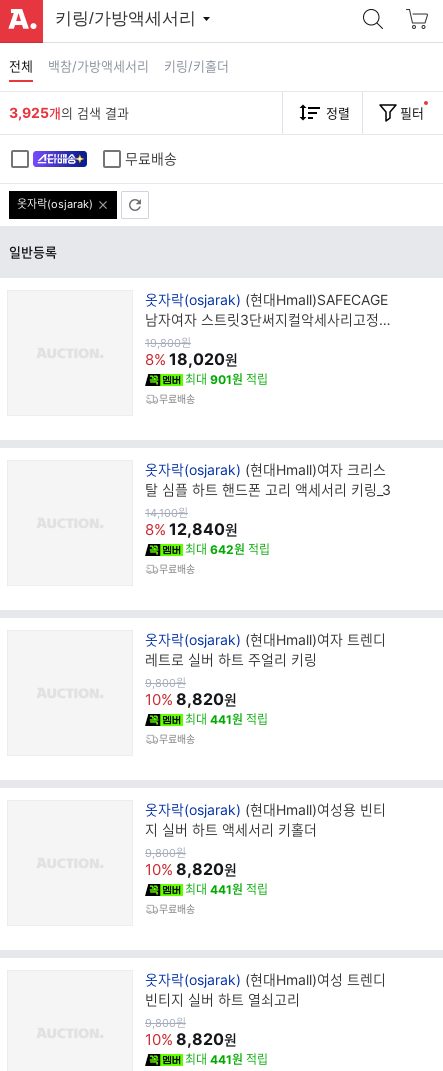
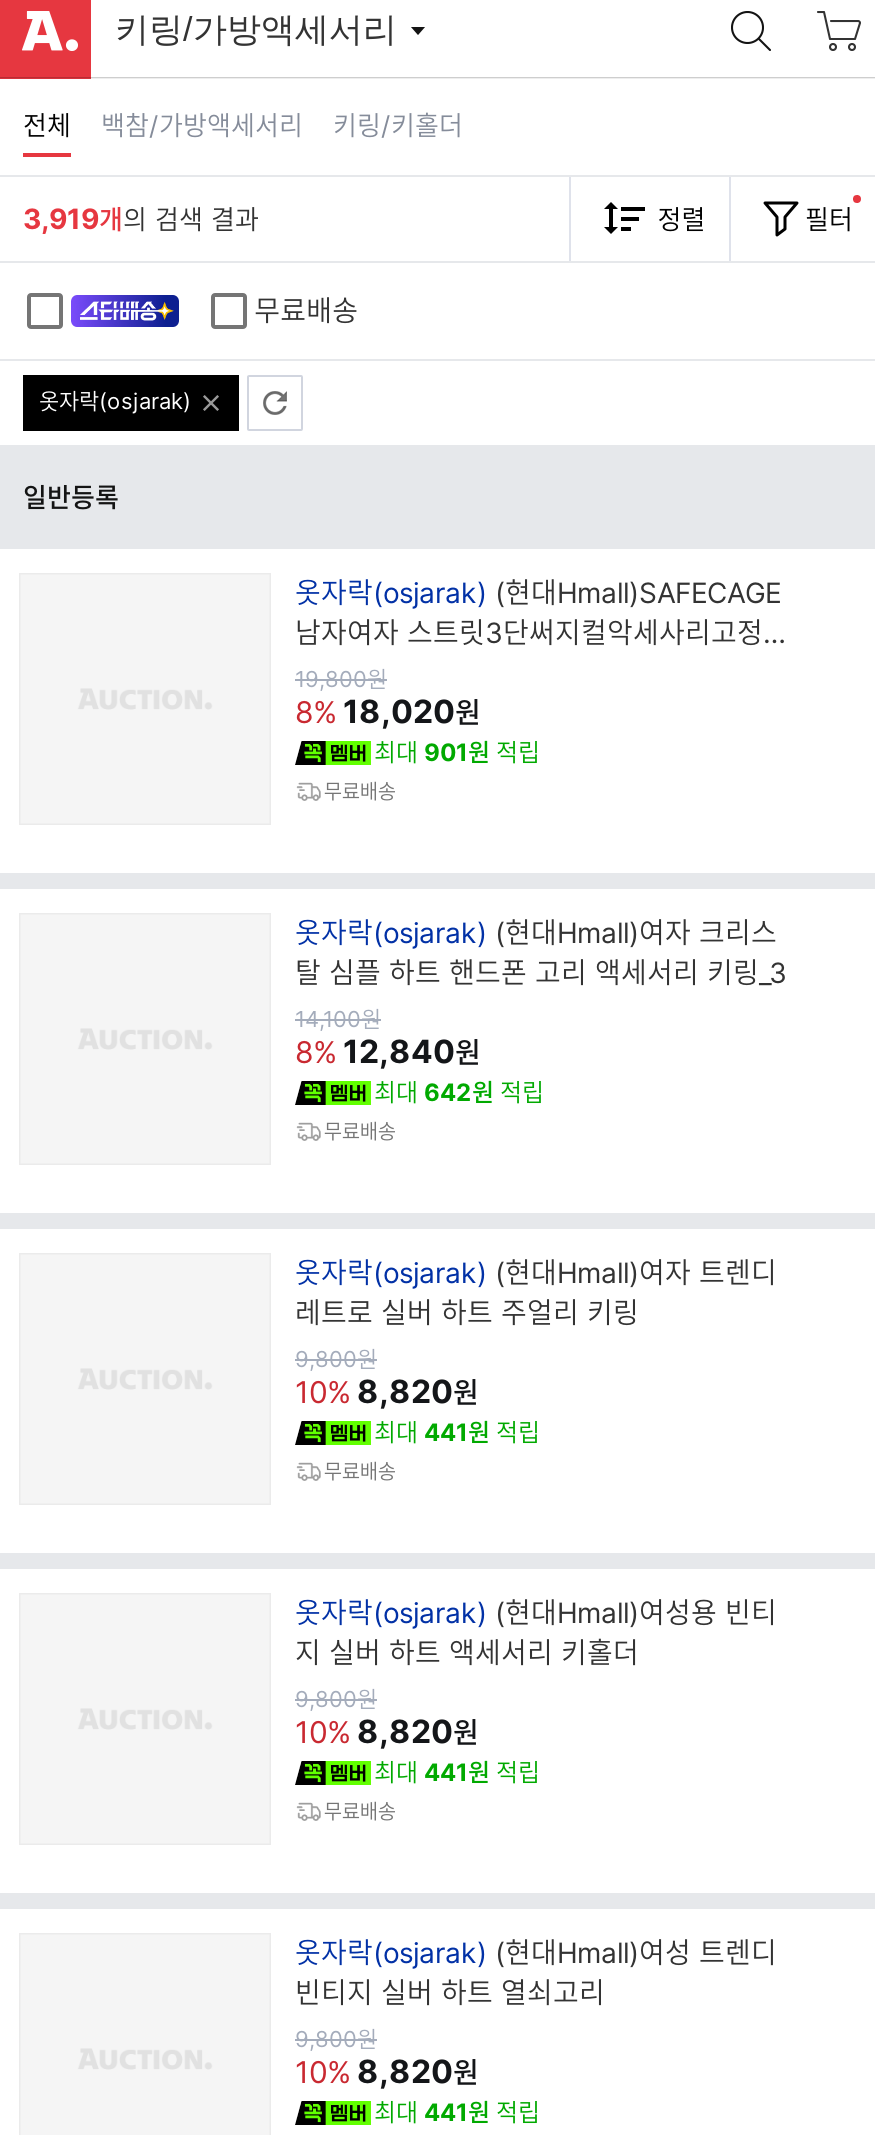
- 3,925개의 검색 결과
+ 3,919개의 검색 결과
